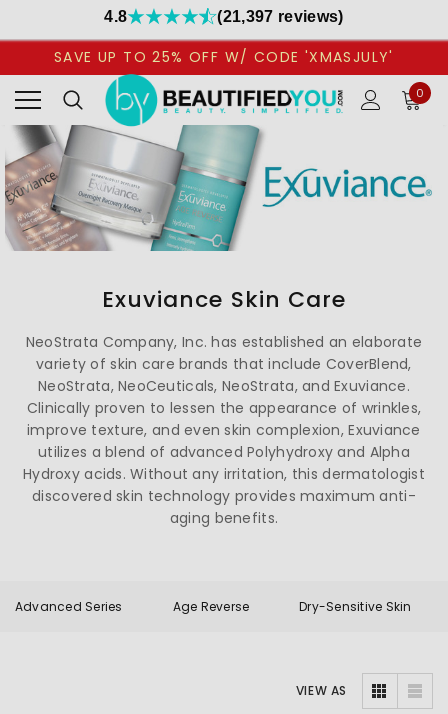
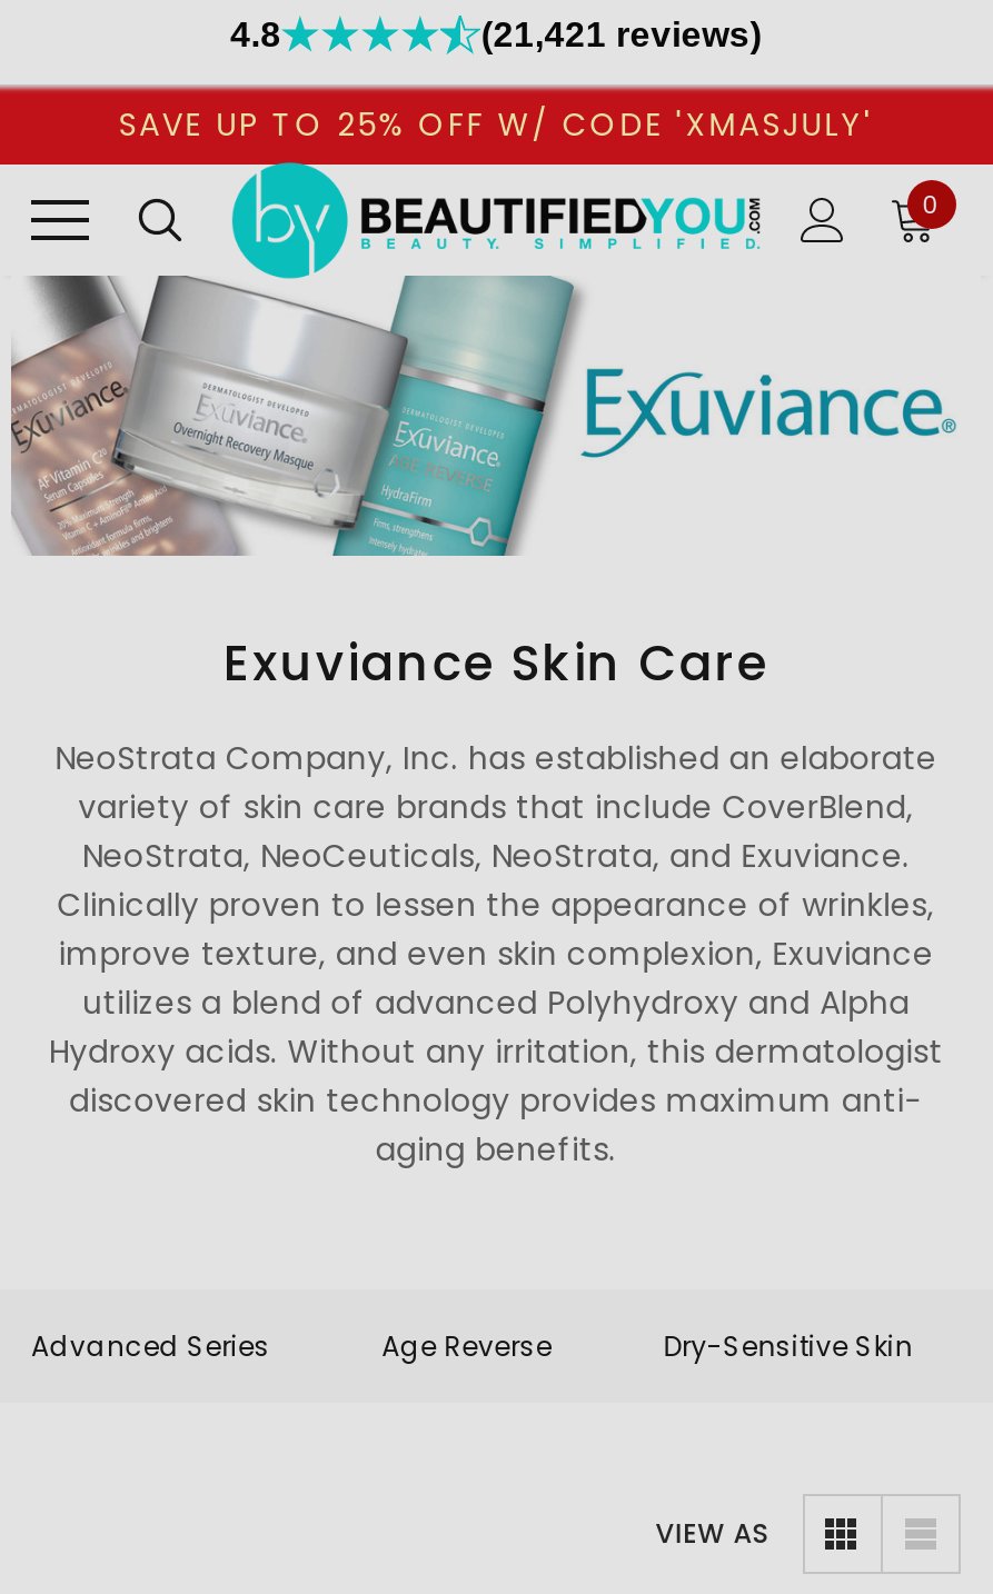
- (21,397 reviews)
+ (21,421 reviews)
